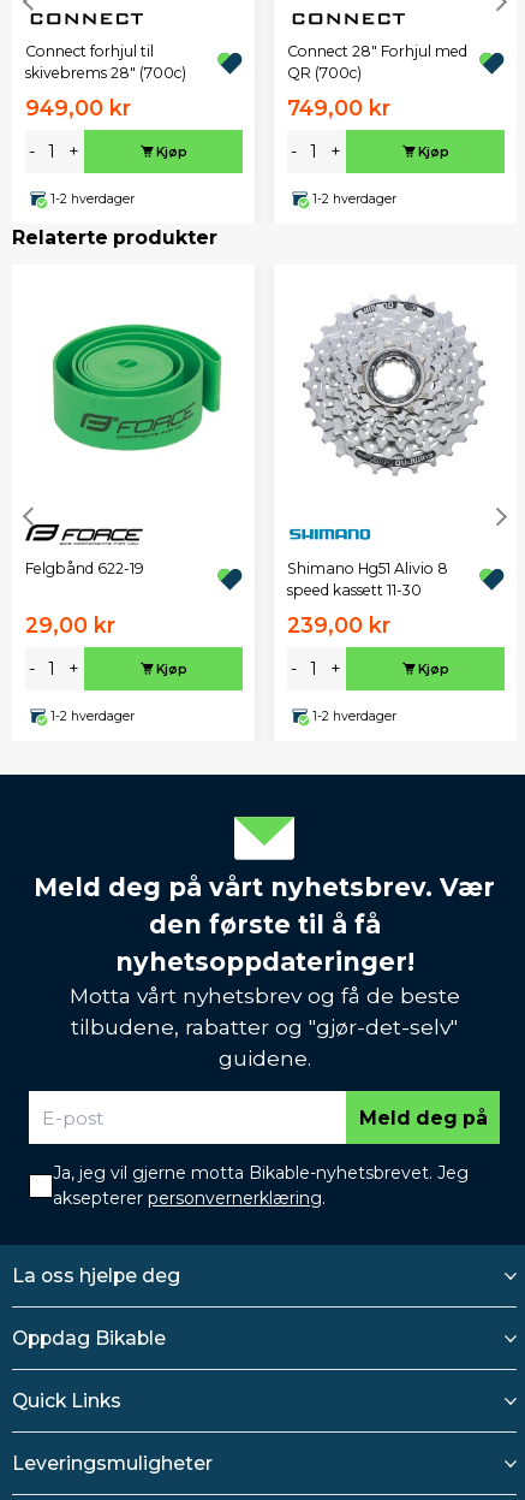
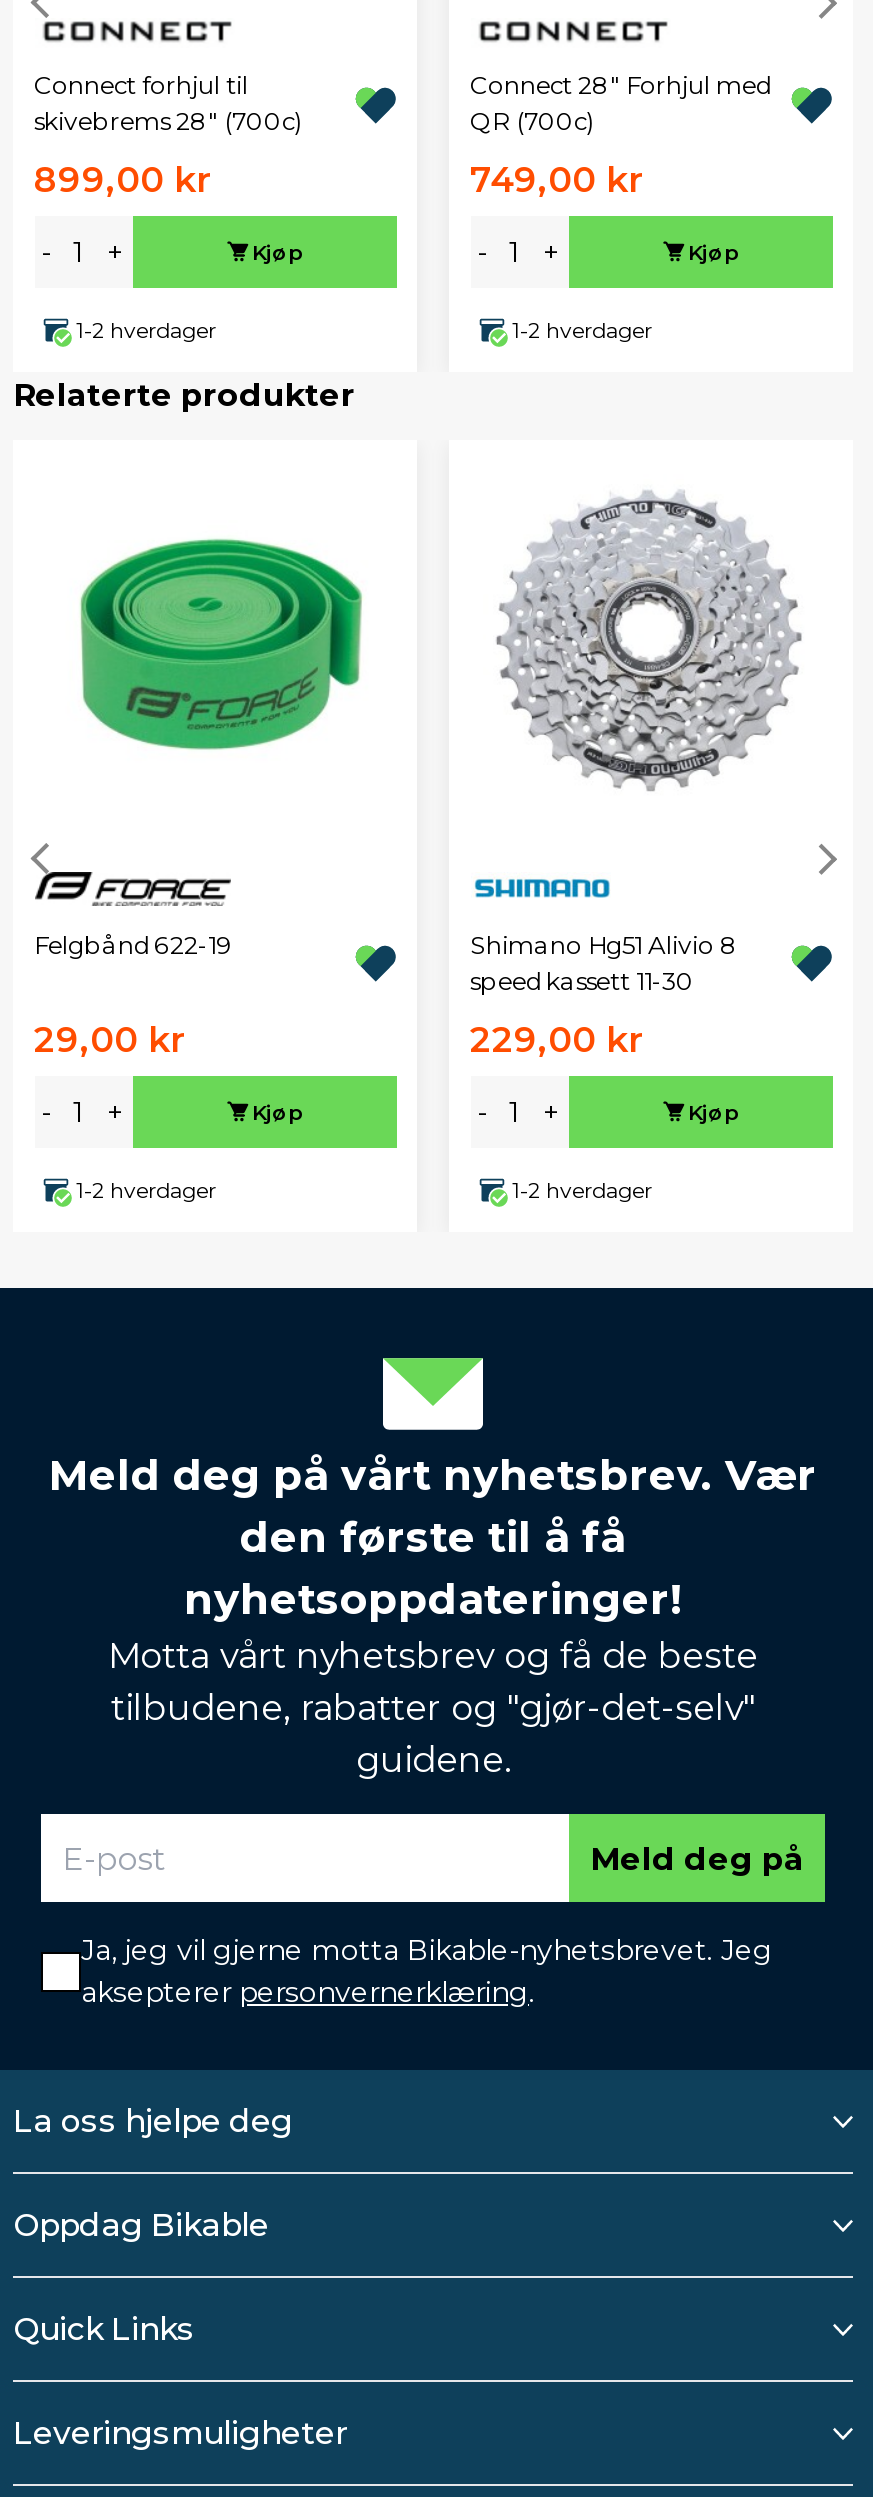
- 949,00 kr
+ 899,00 kr

- 239,00 kr
+ 229,00 kr
